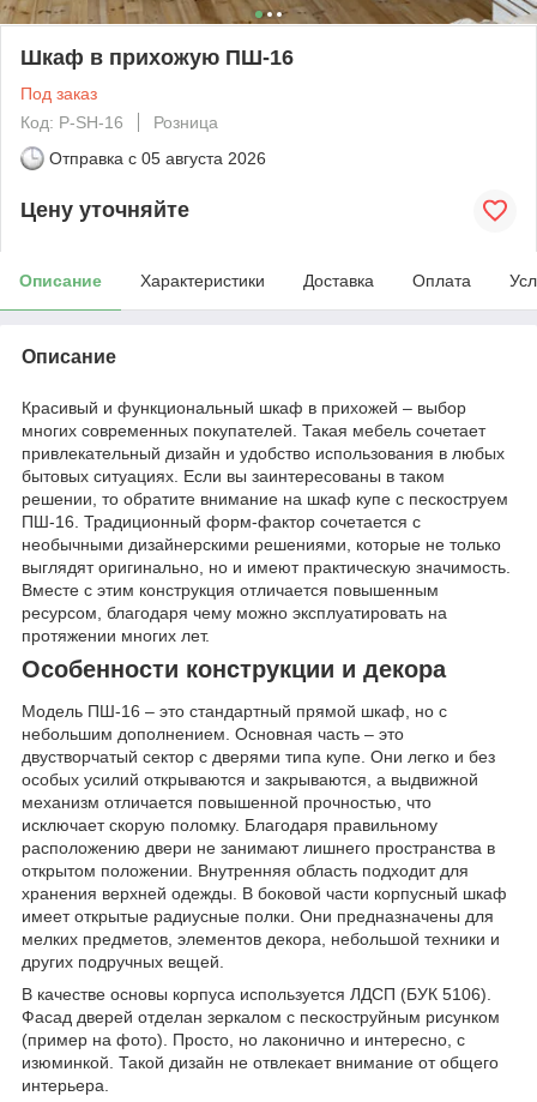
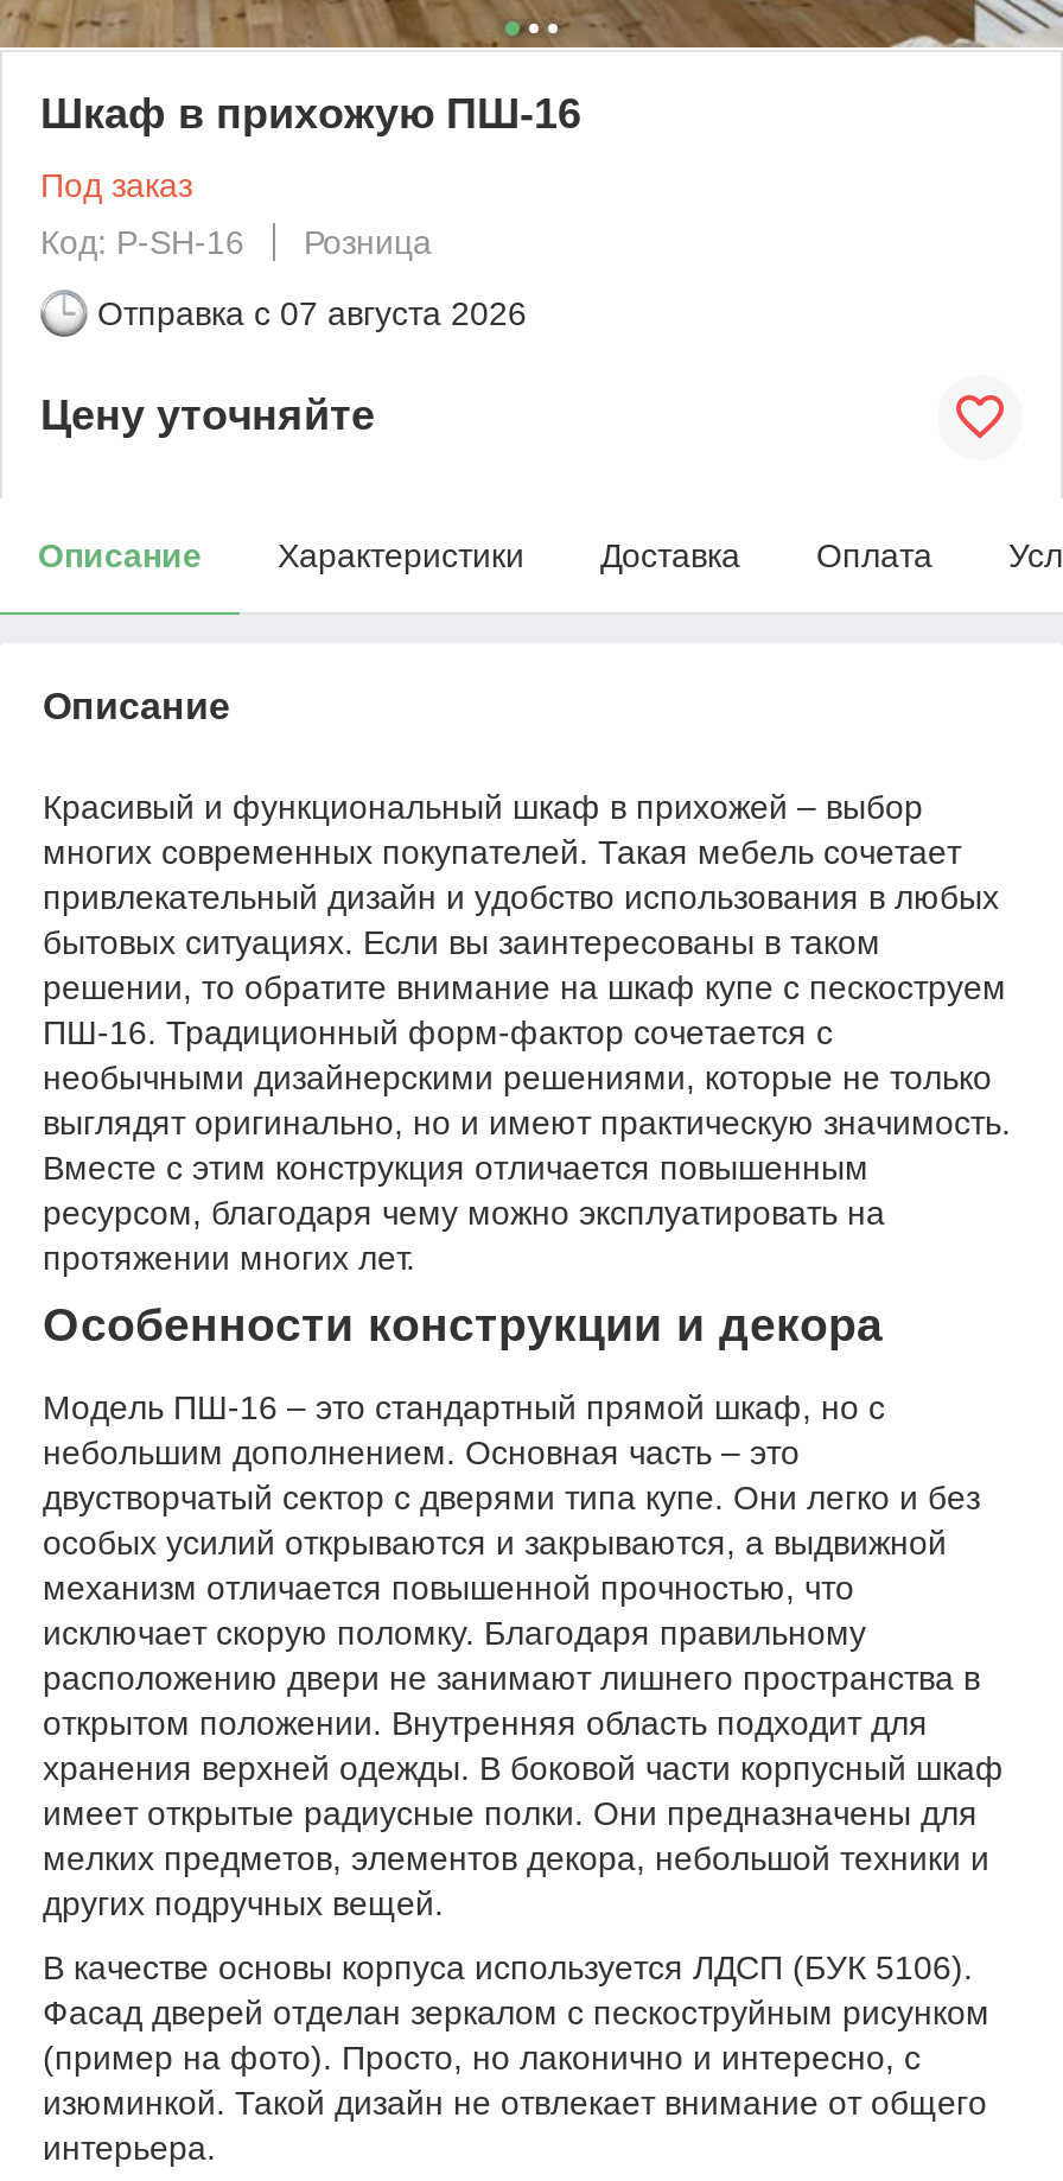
- Отправка с 05 августа 2026
+ Отправка с 07 августа 2026
